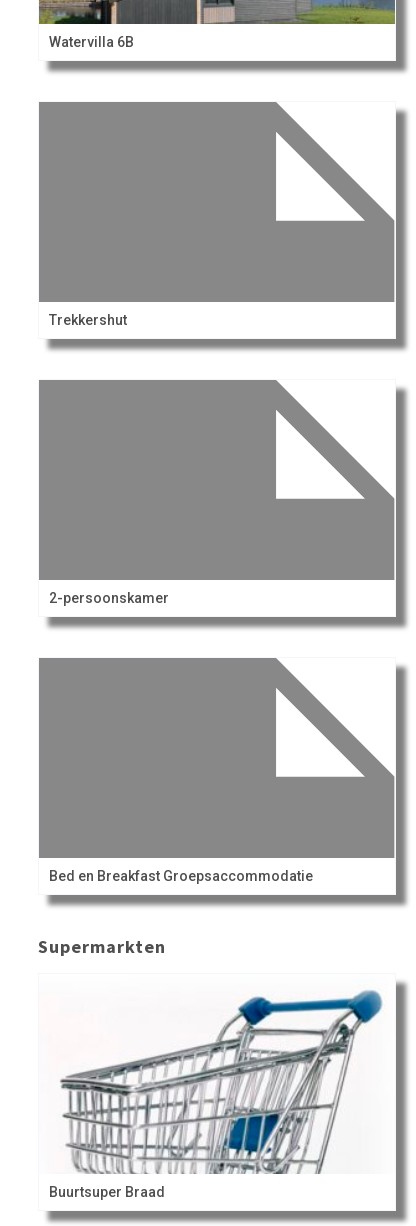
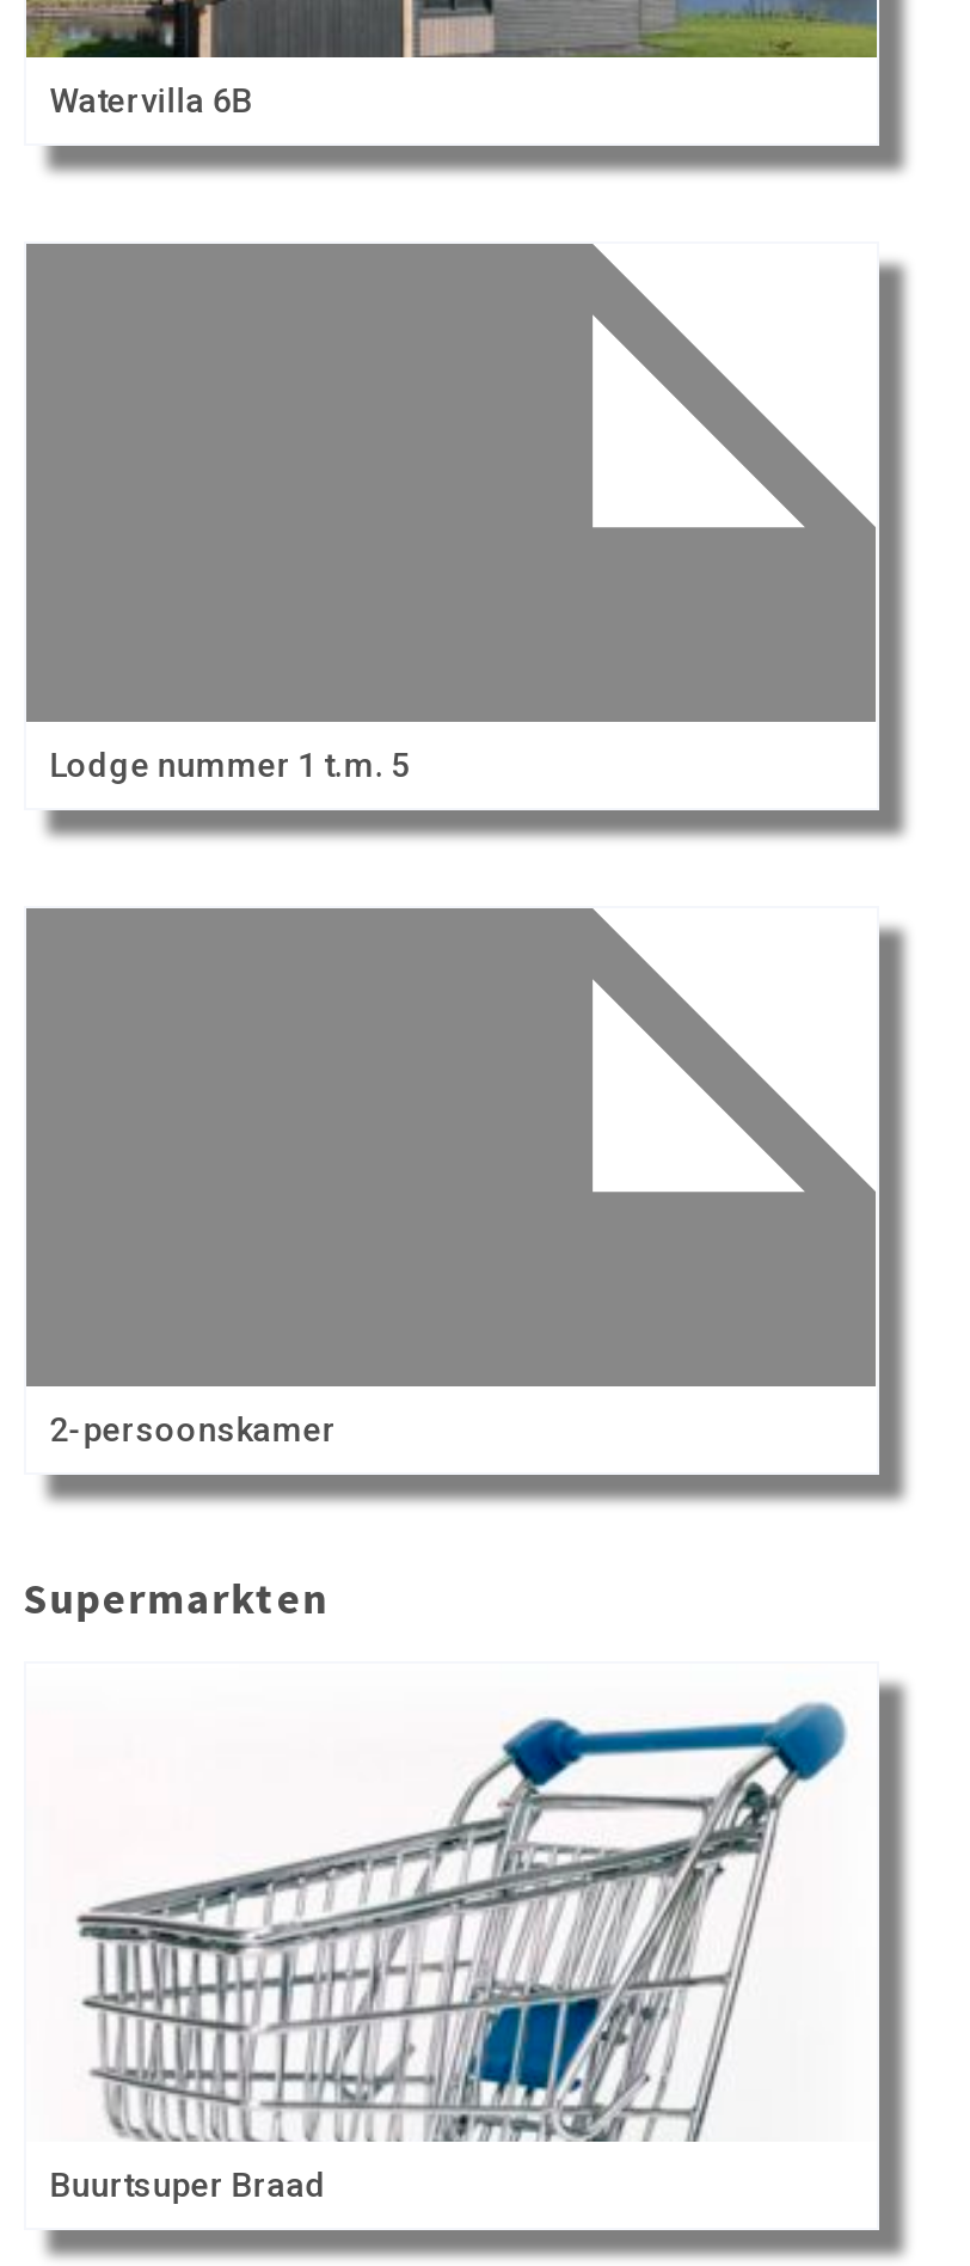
- Trekkershut
+ Lodge nummer 1 t.m. 5

- Bed en Breakfast Groepsaccommodatie
